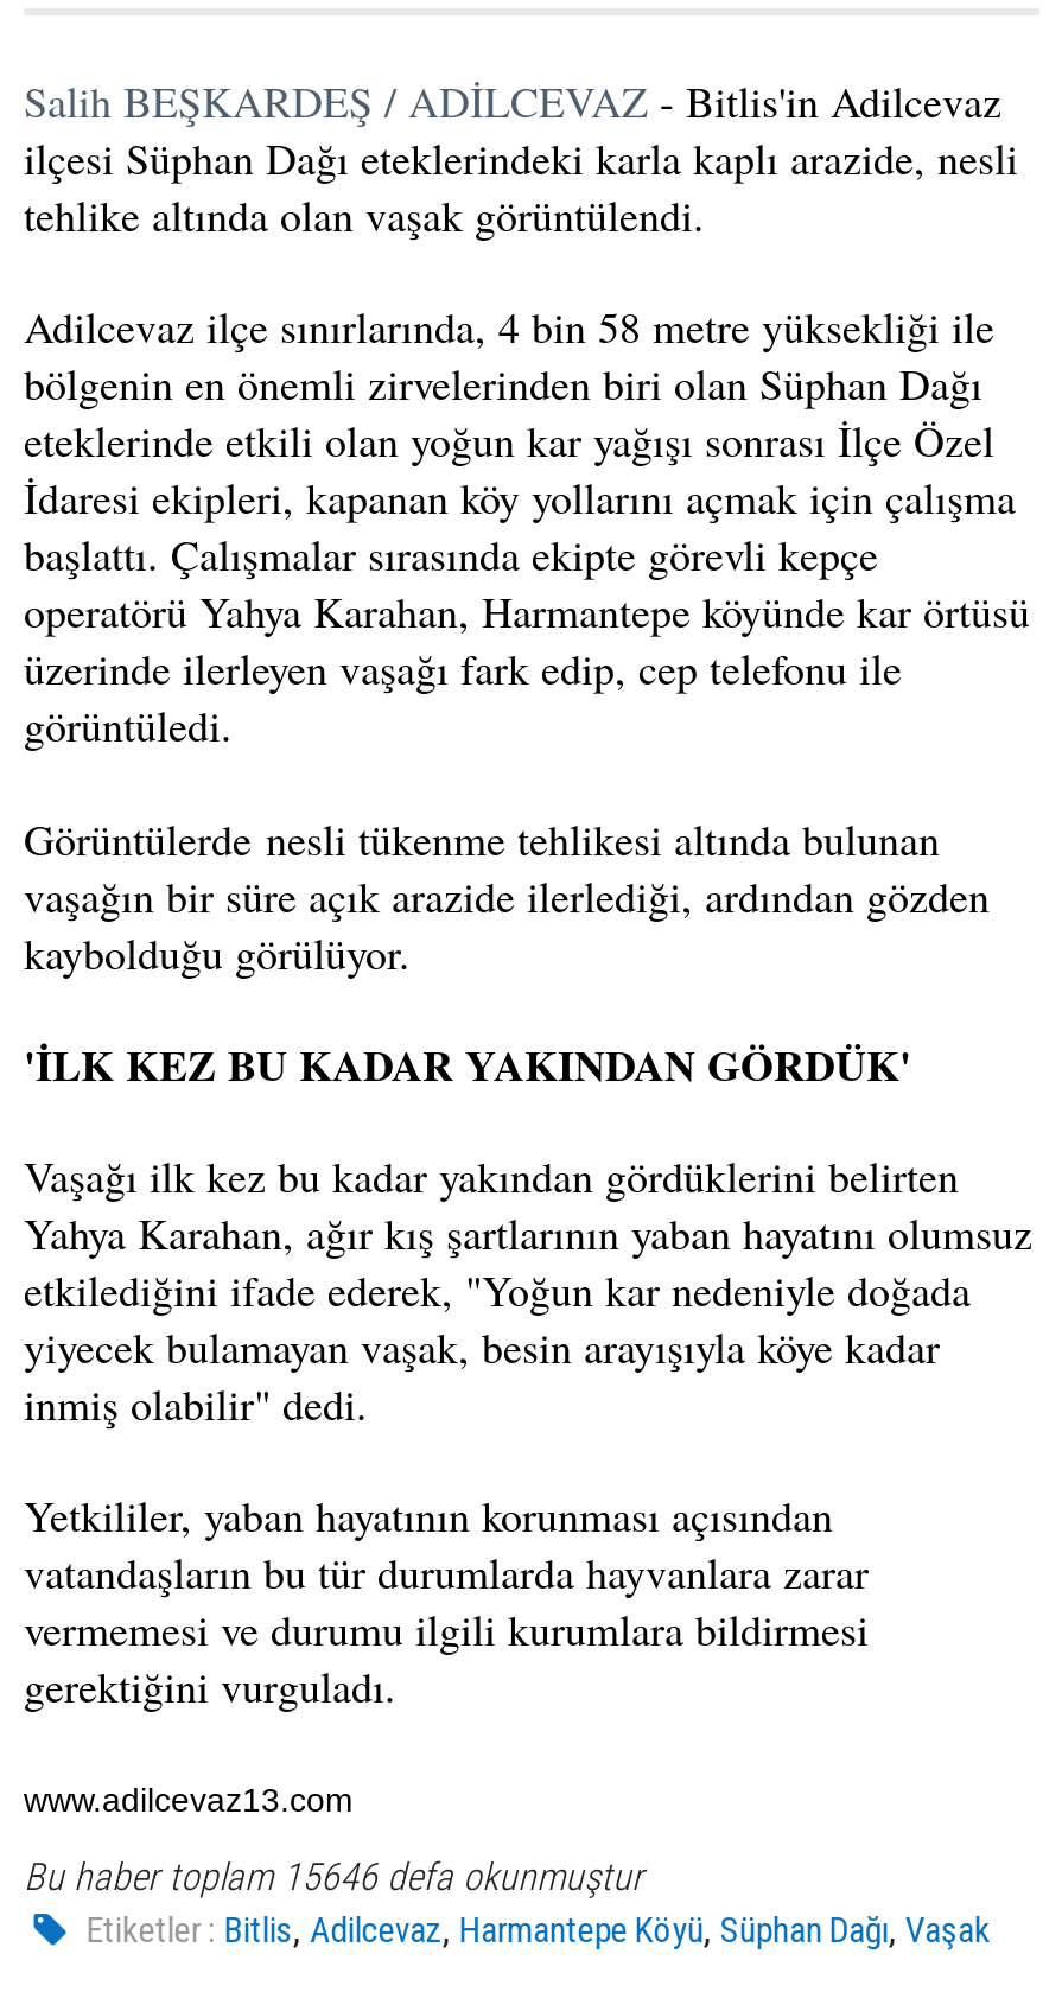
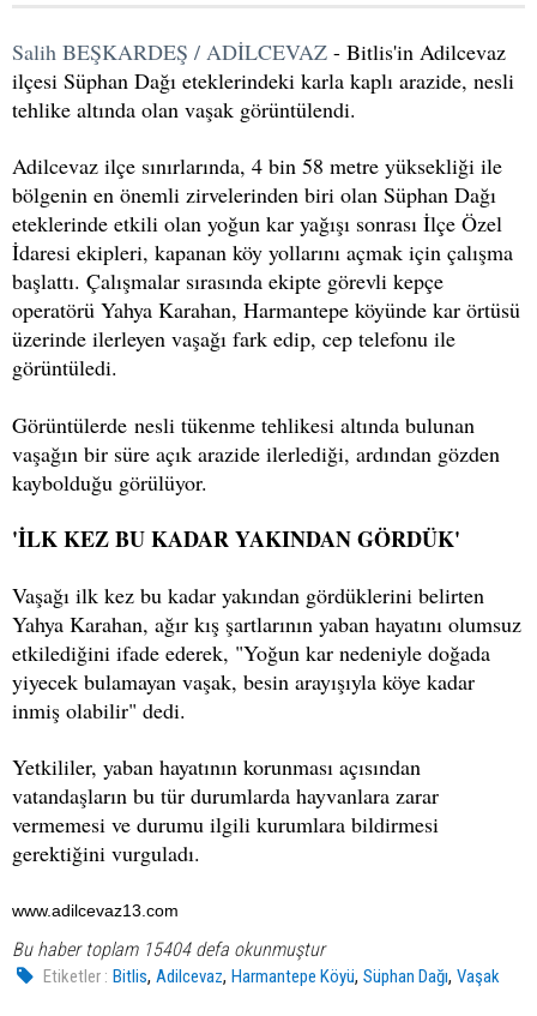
- Bu haber toplam 15646 defa okunmuştur
+ Bu haber toplam 15404 defa okunmuştur
